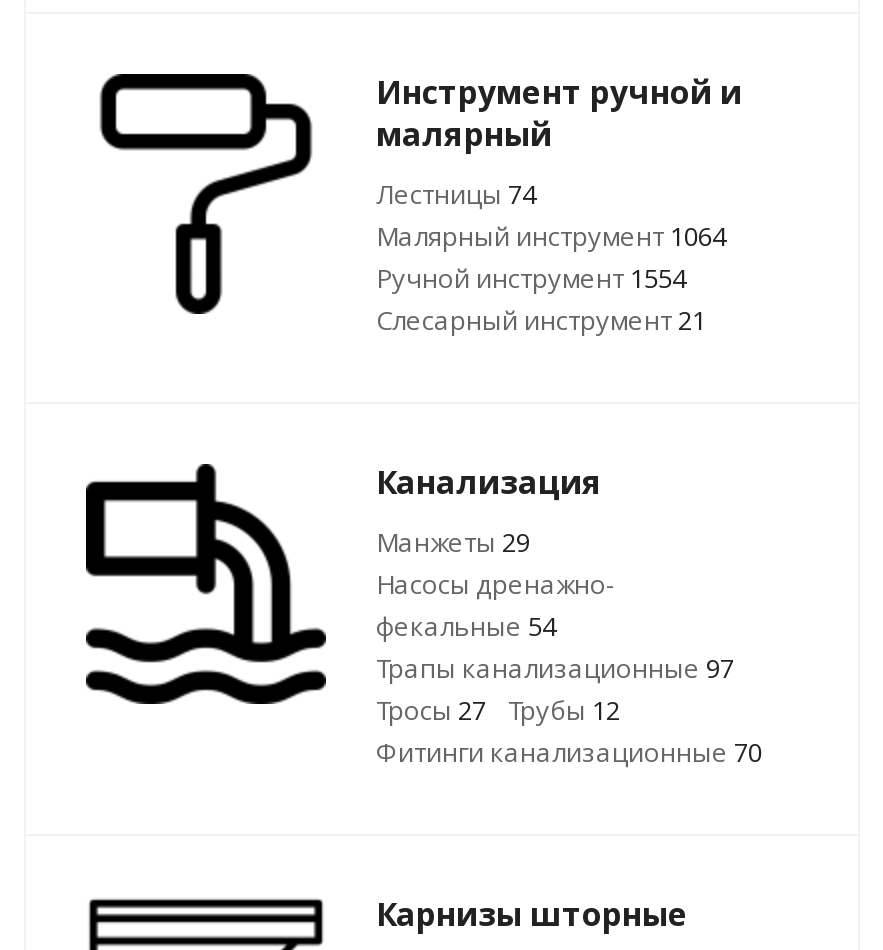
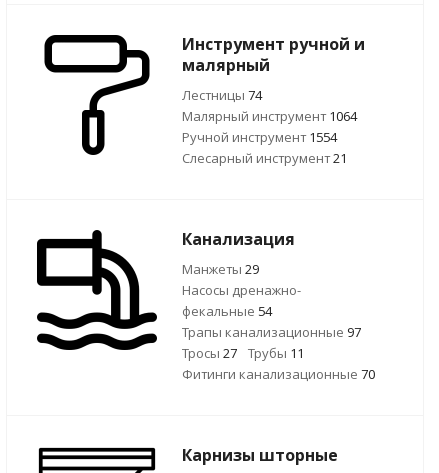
- Тросы 27 Трубы 12
+ Тросы 27 Трубы 11
